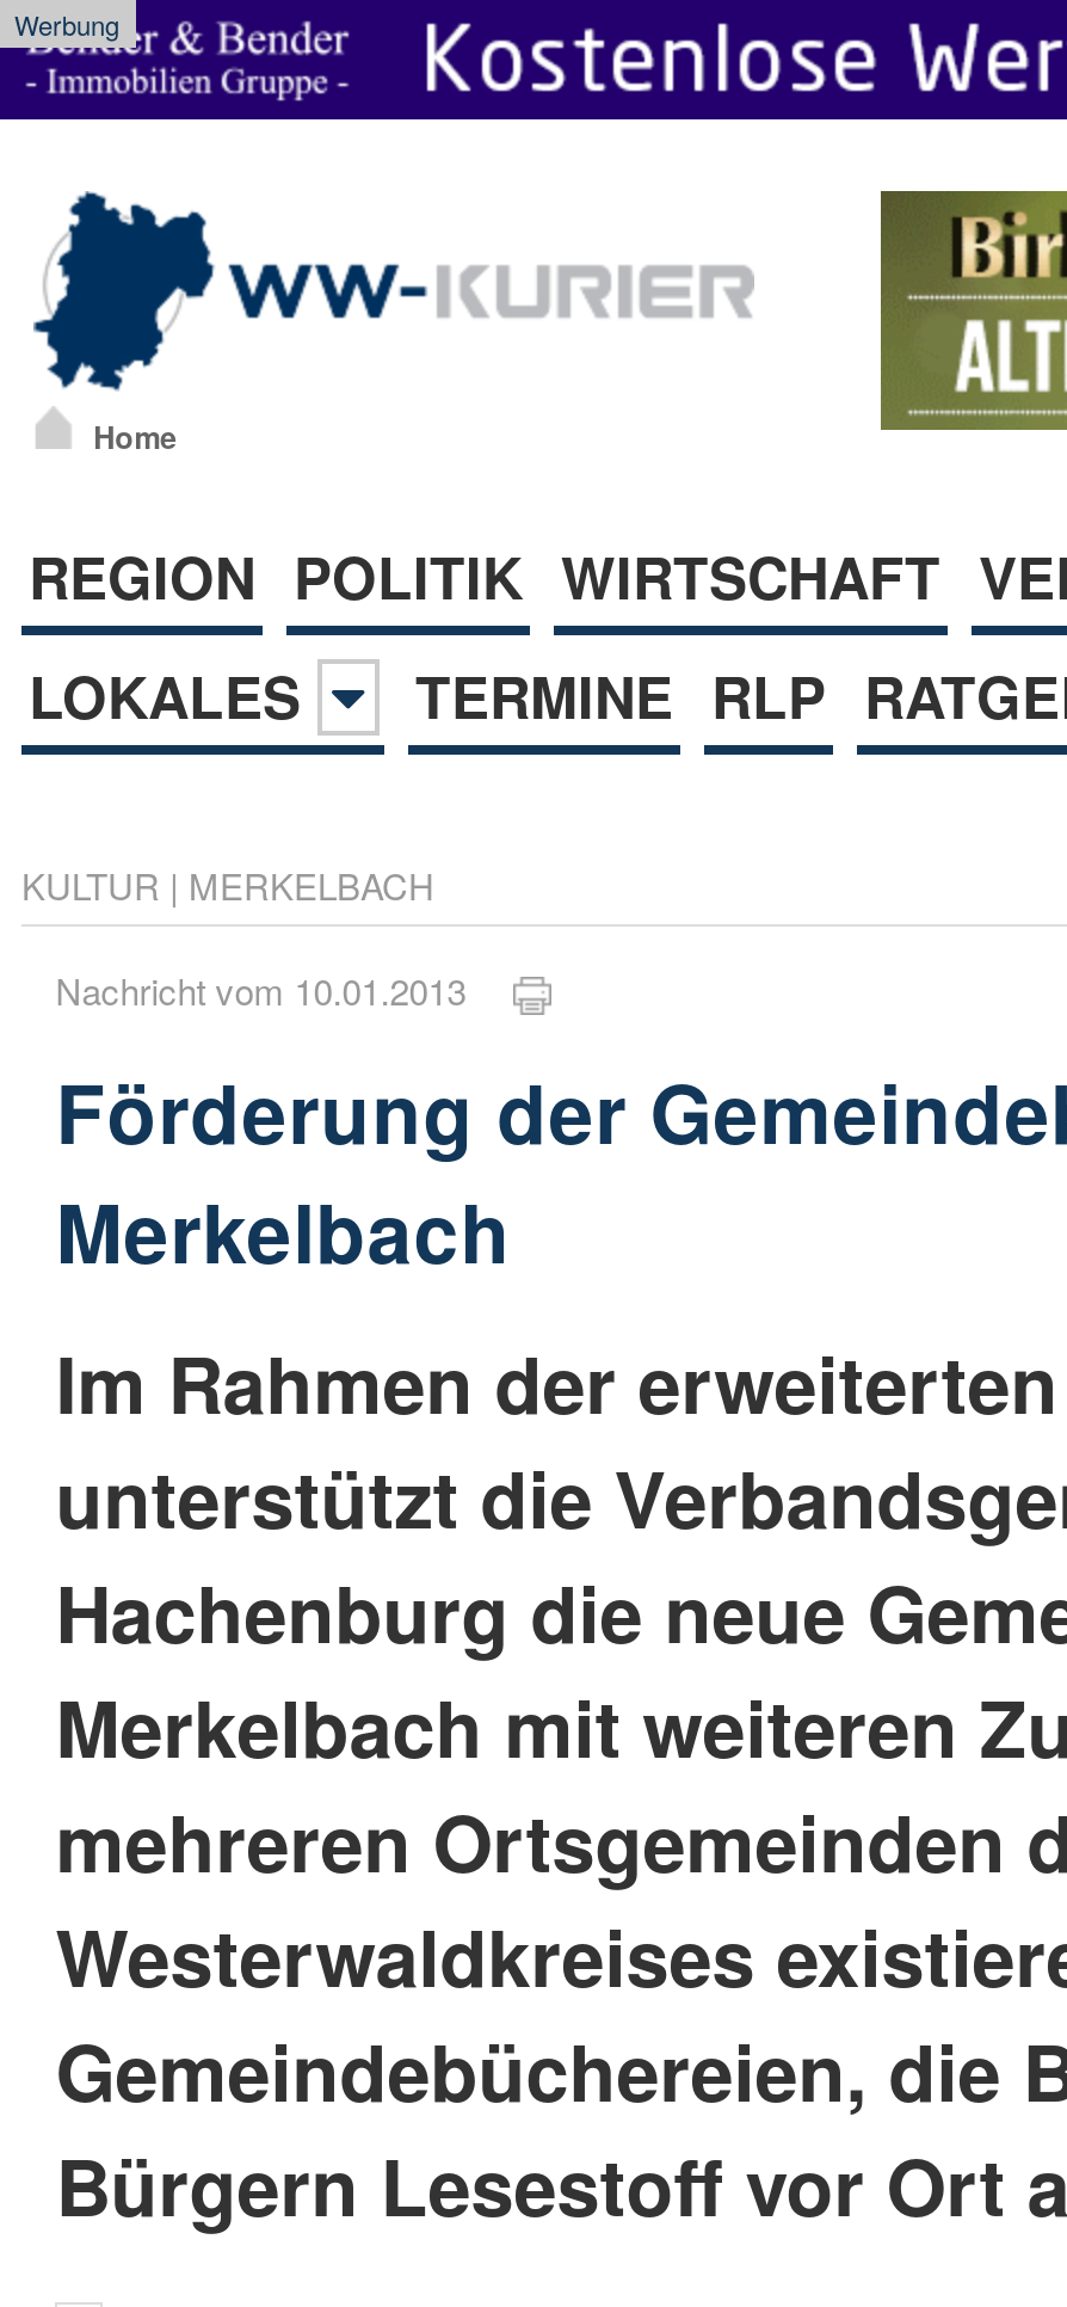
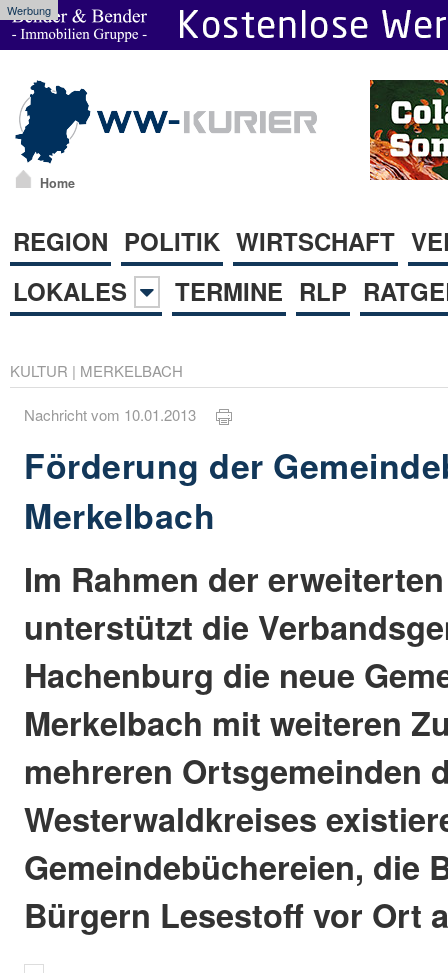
- [image]
+ [image]
